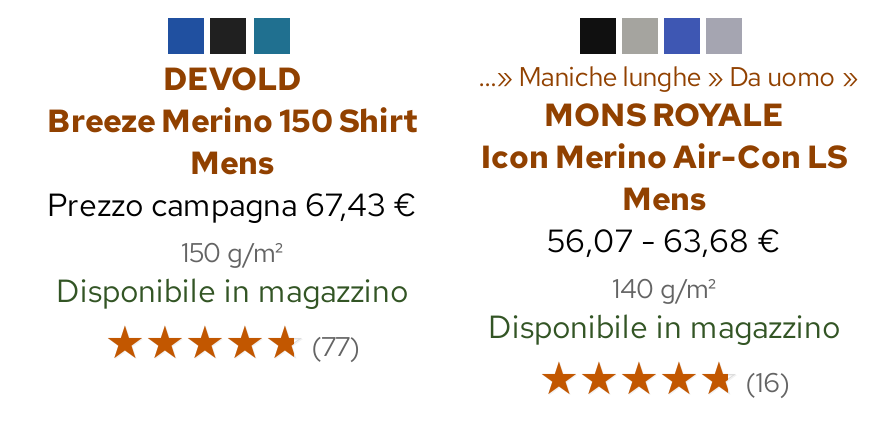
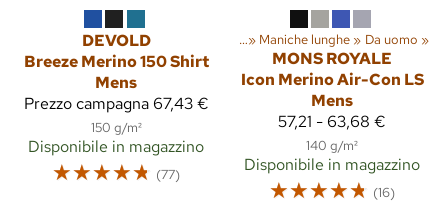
- 56,07 - 63,68 €
+ 57,21 - 63,68 €
